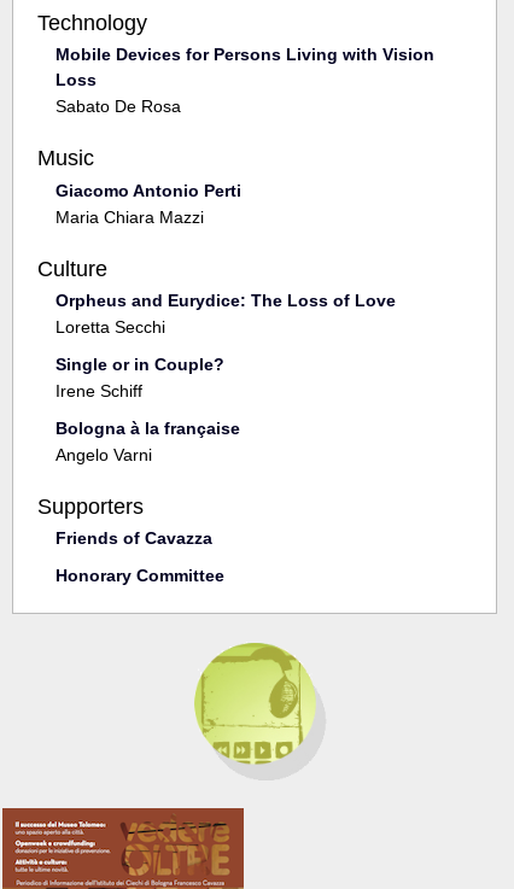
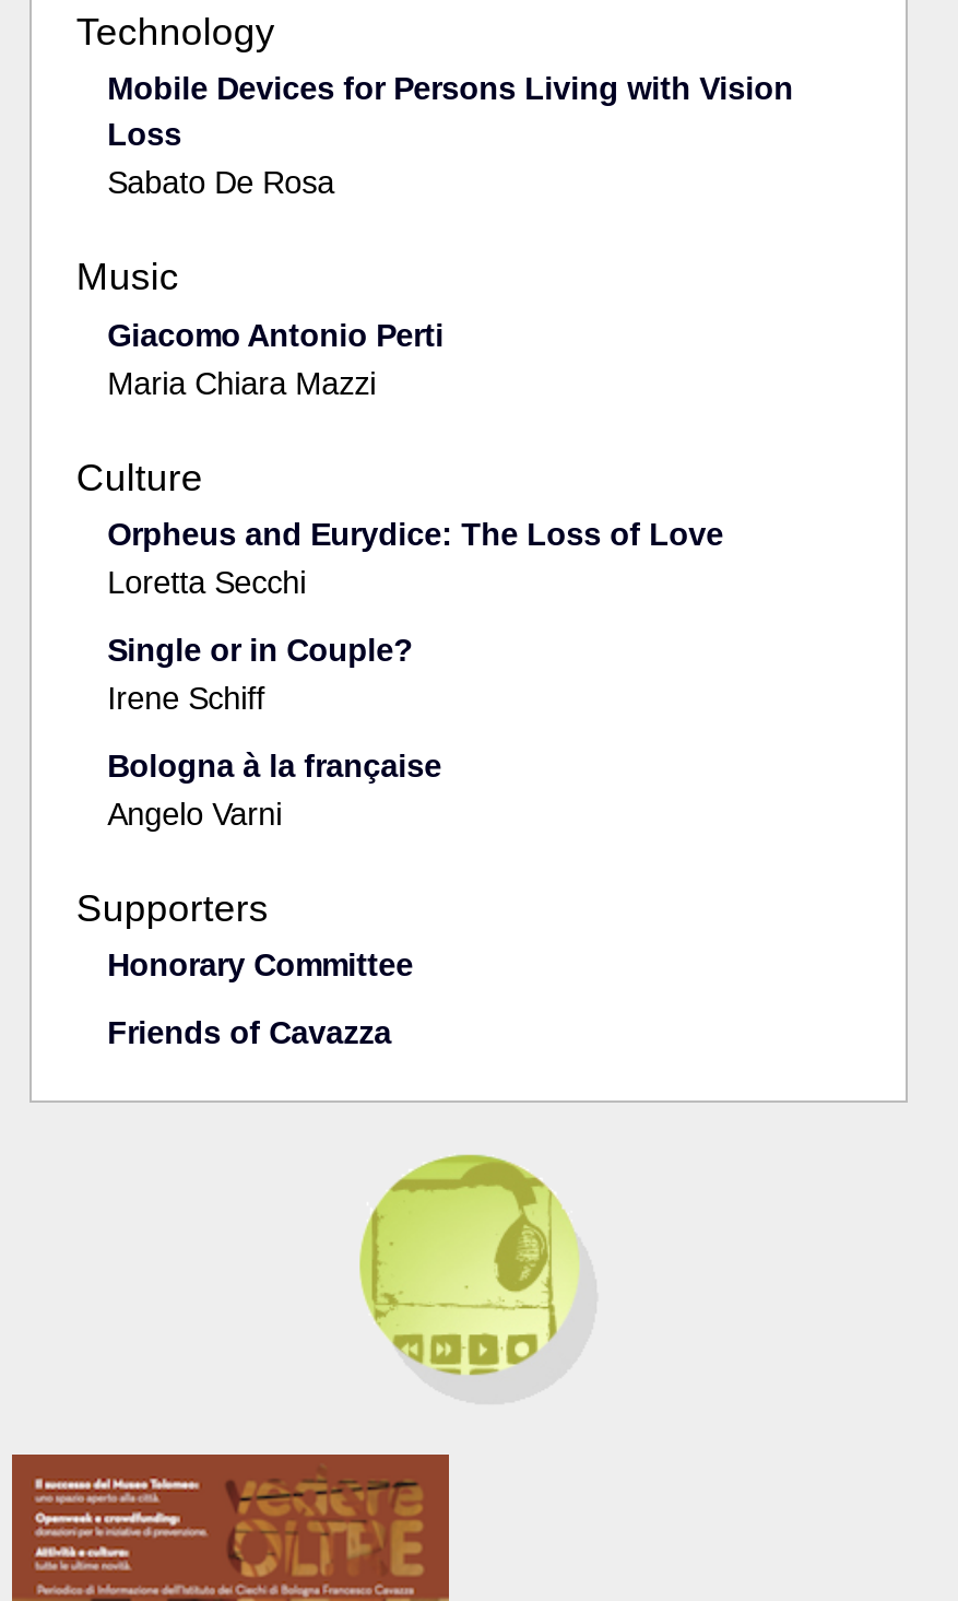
moved down: Friends of Cavazza

moved up: Honorary Committee
